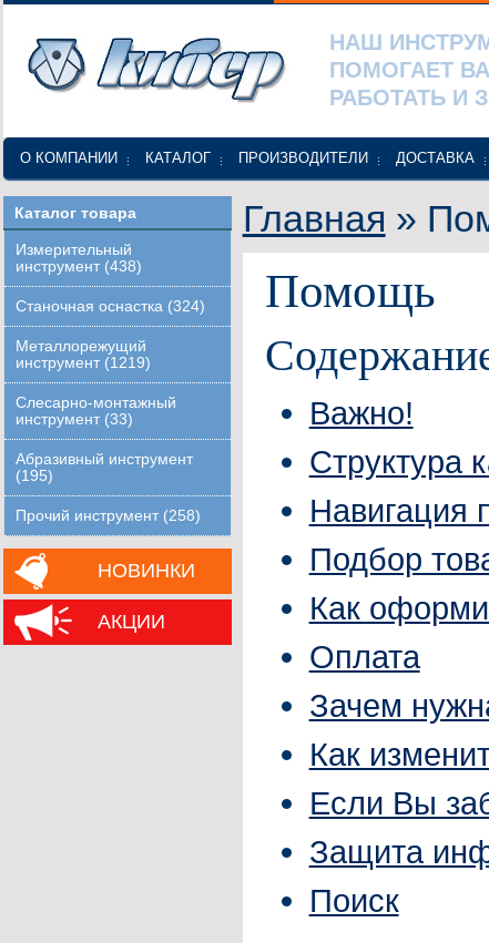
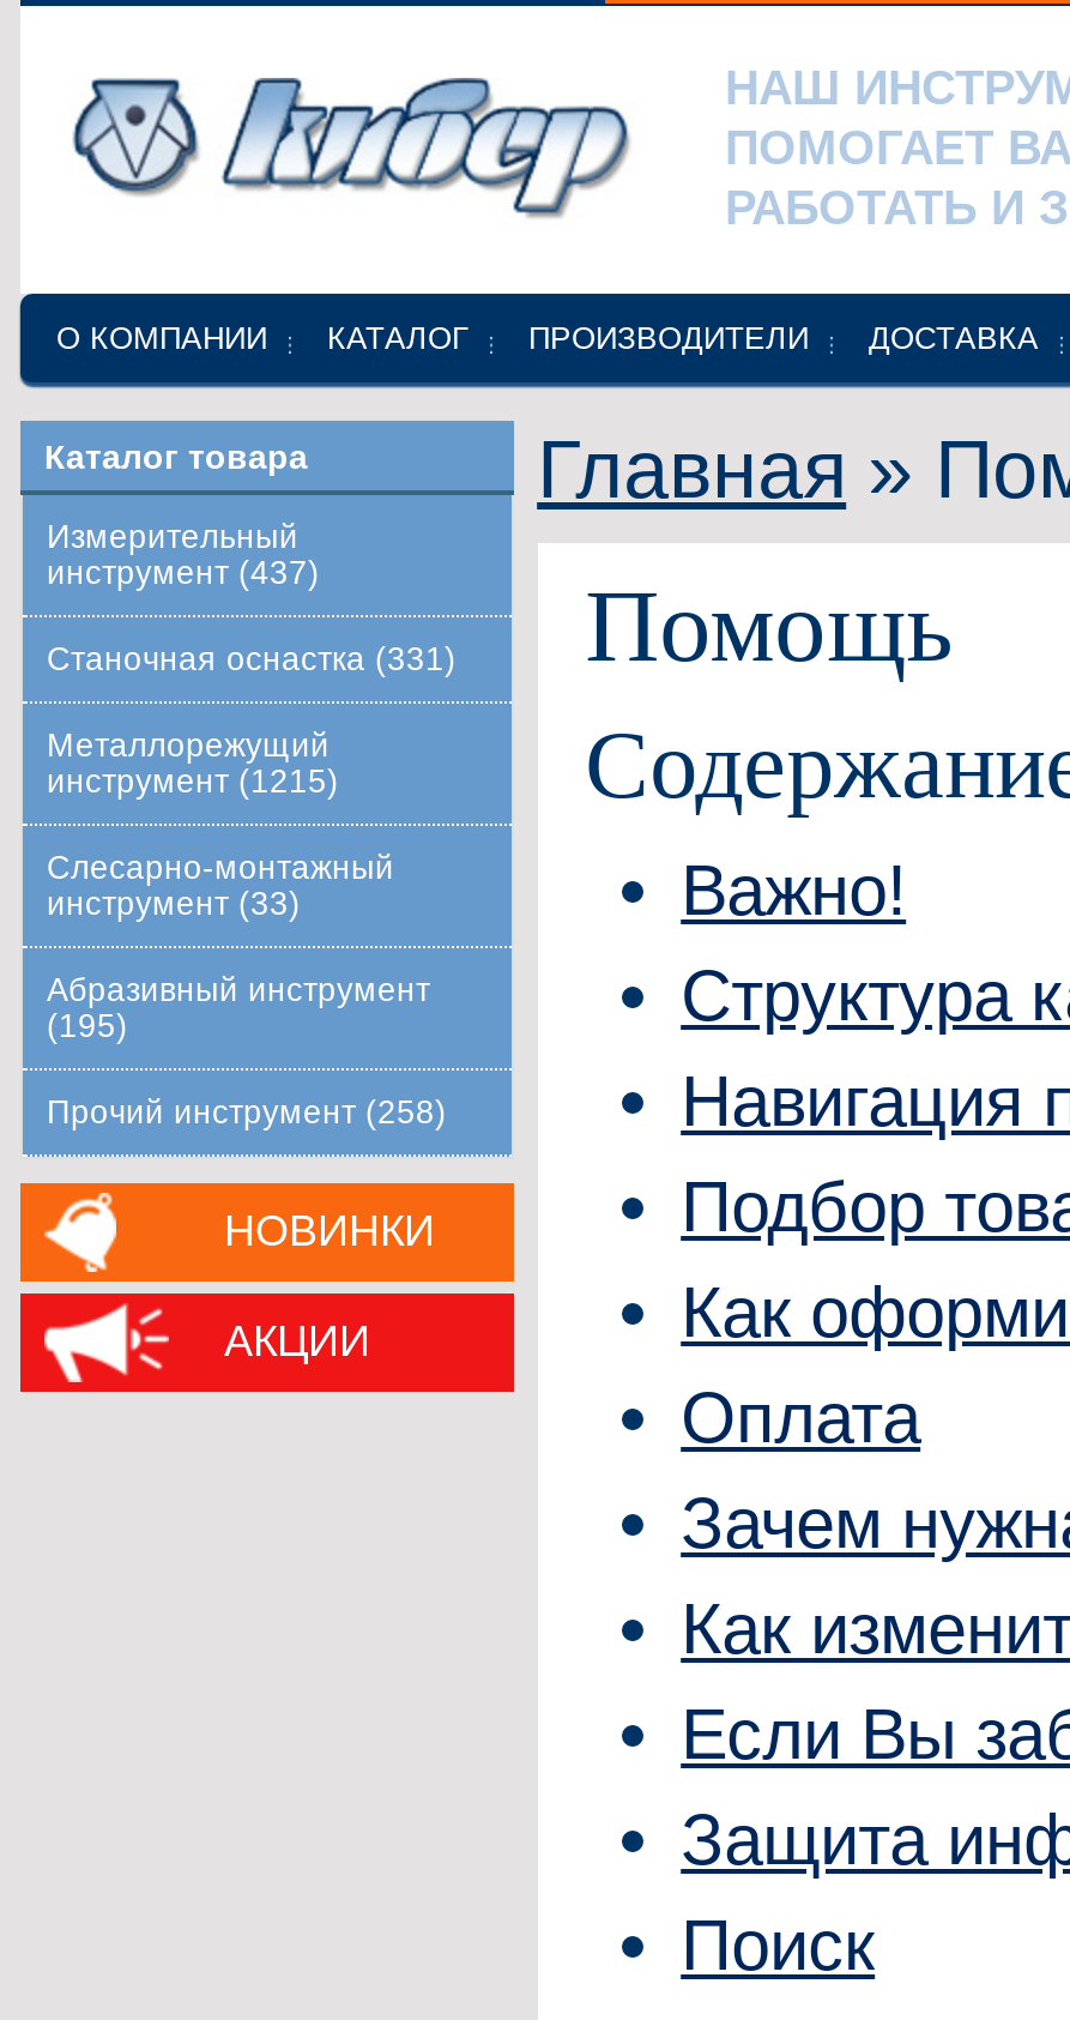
- инструмент (438)
+ инструмент (437)

- Станочная оснастка (324)
+ Станочная оснастка (331)

- инструмент (1219)
+ инструмент (1215)
